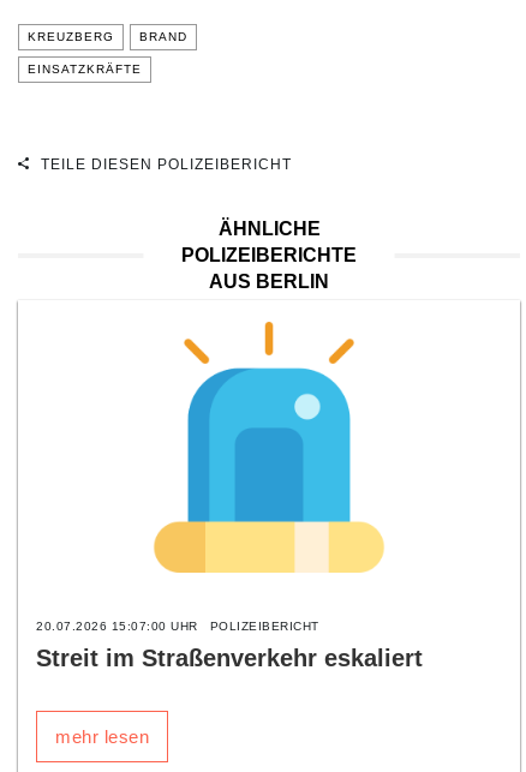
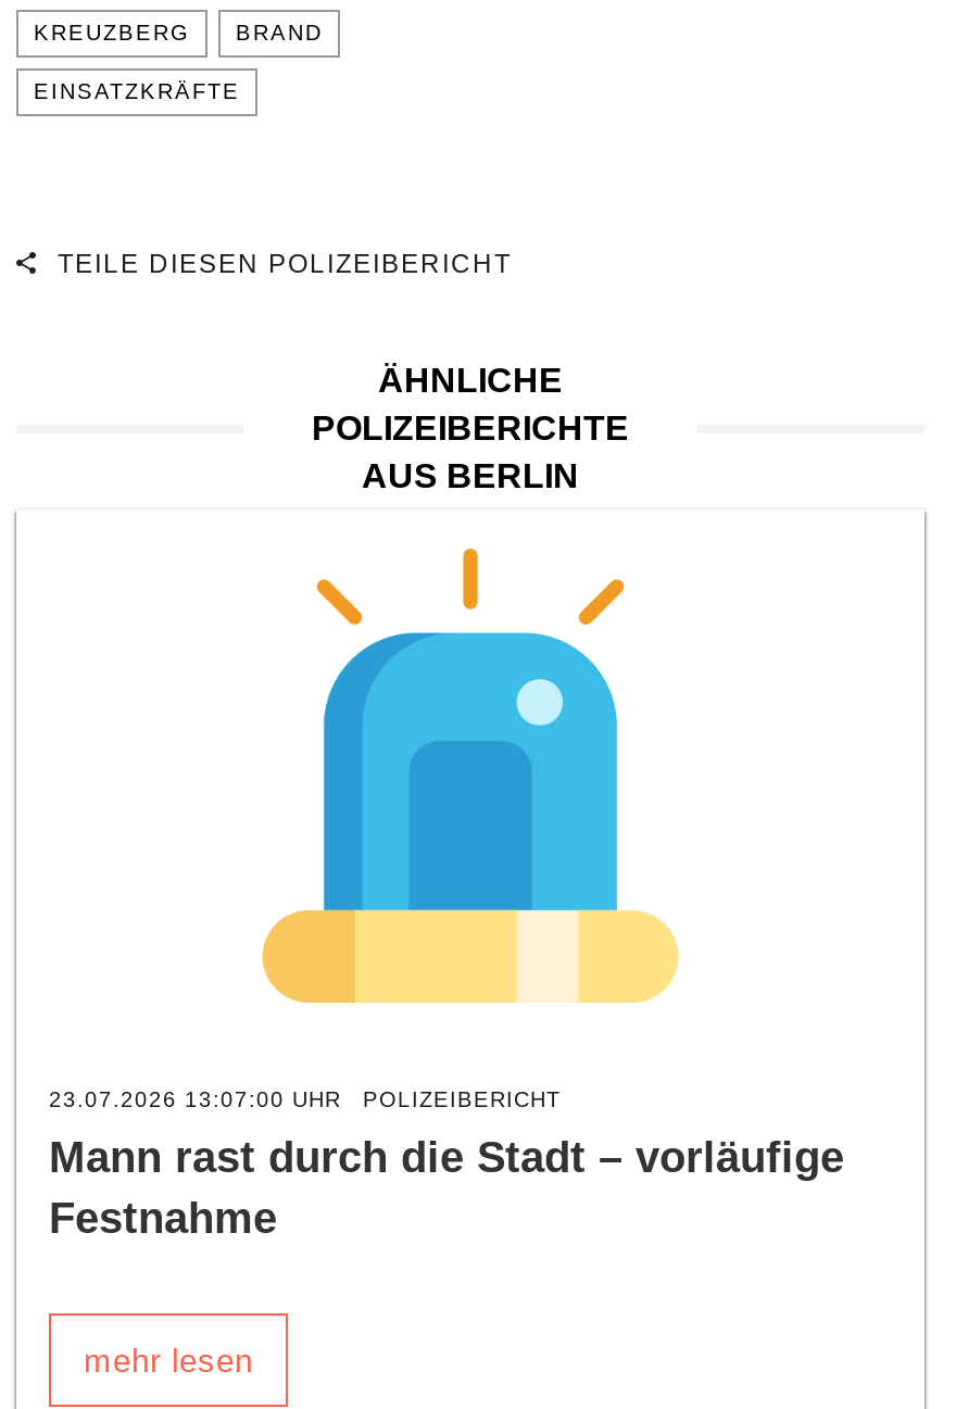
- 20.07.2026 15:07:00 UHR POLIZEIBERICHT
+ 23.07.2026 13:07:00 UHR POLIZEIBERICHT

- Streit im Straßenverkehr eskaliert
+ Mann rast durch die Stadt – vorläufige
+ Festnahme
